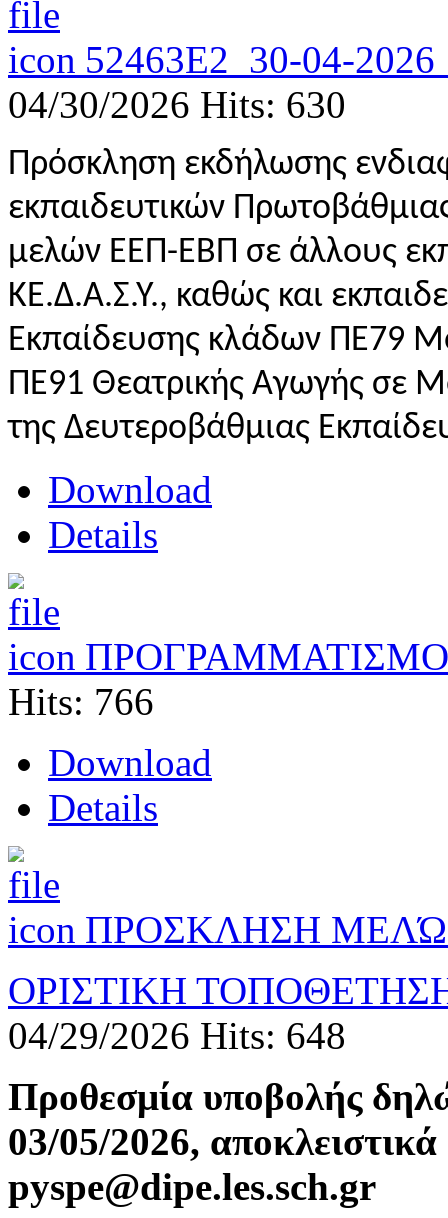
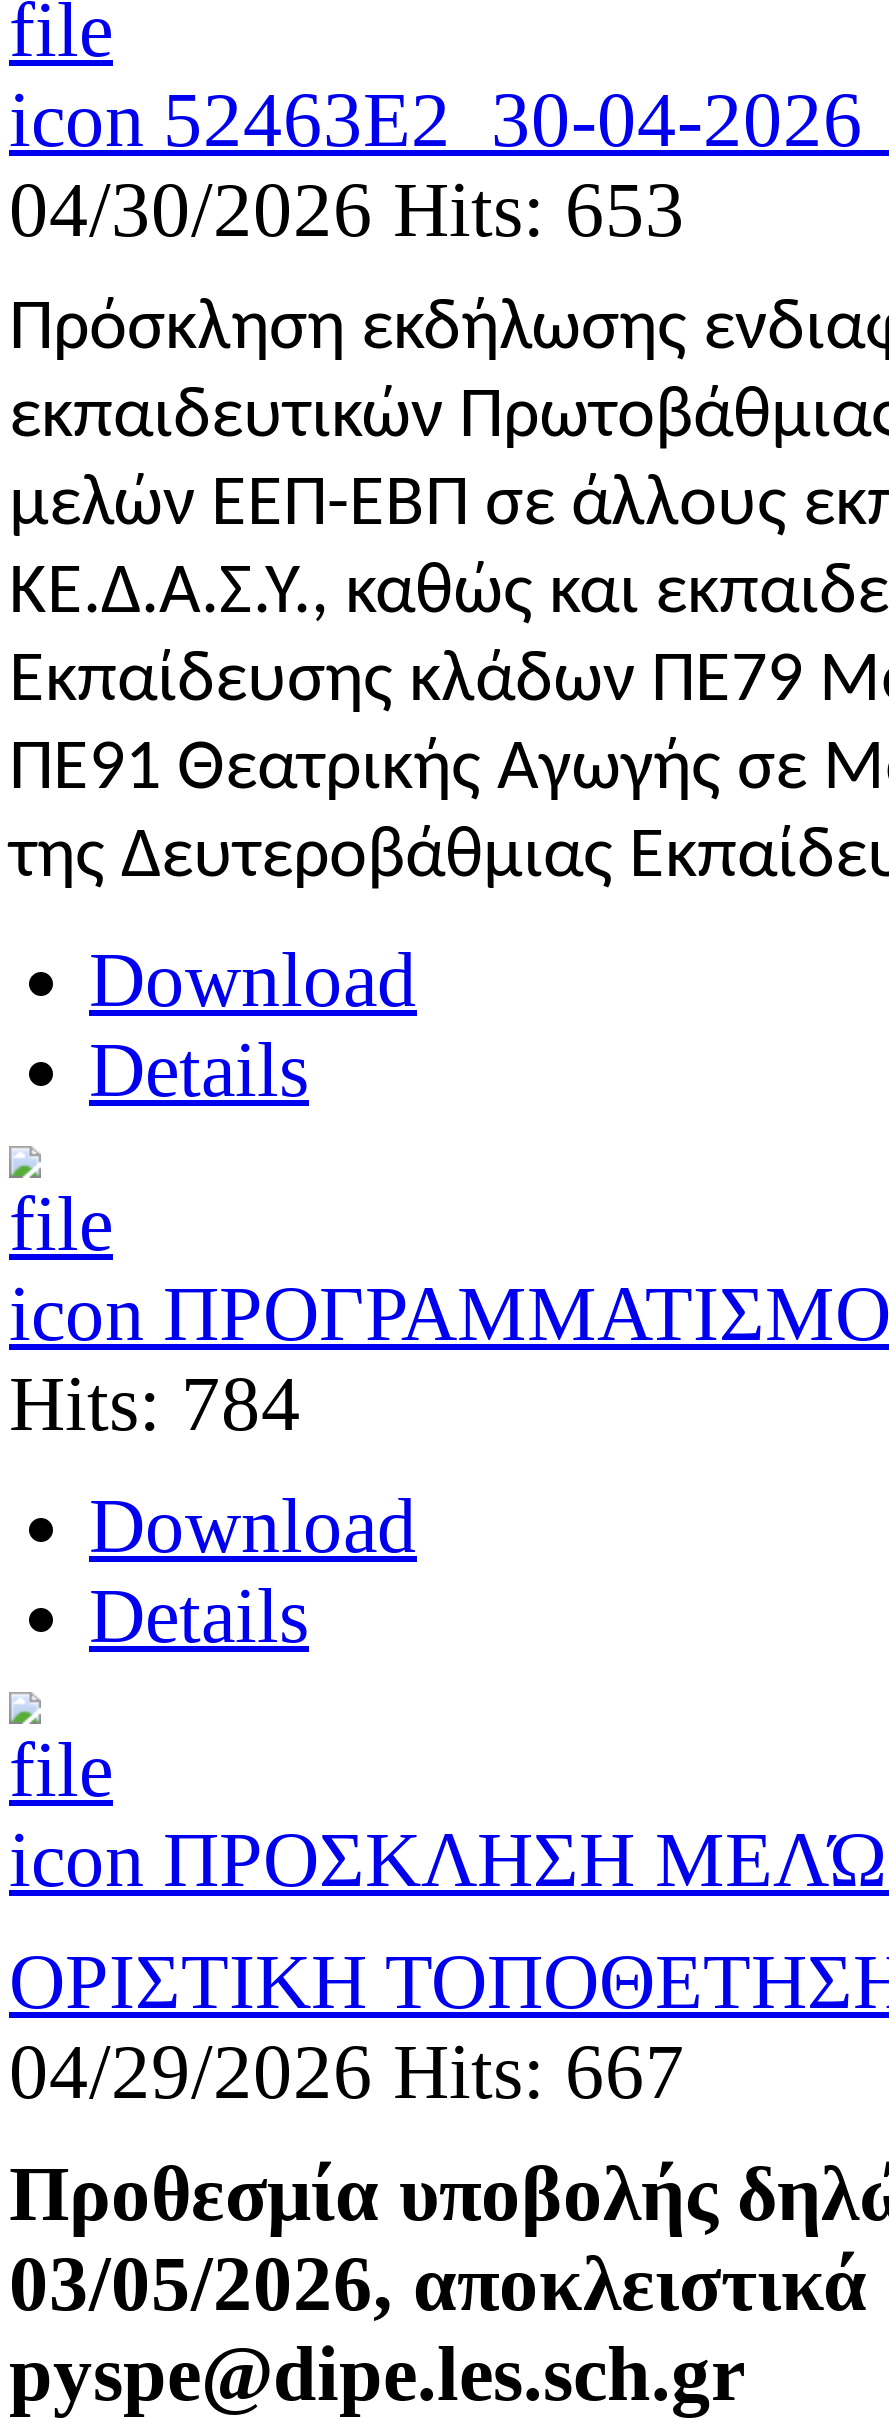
- 04/30/2026 Hits: 630
+ 04/30/2026 Hits: 653

- Hits: 766
+ Hits: 784

- 04/29/2026 Hits: 648
+ 04/29/2026 Hits: 667
